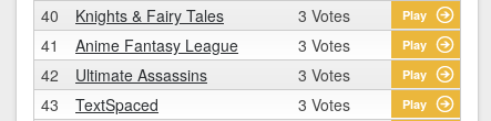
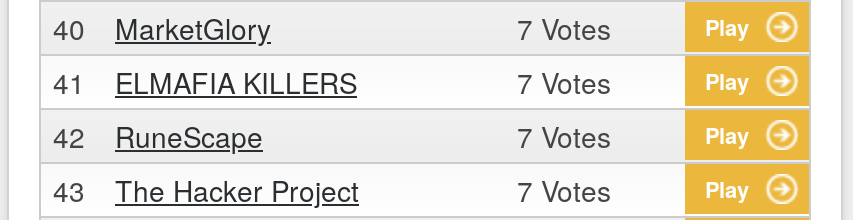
- Knights & Fairy Tales
- 3 Votes
+ MarketGlory
+ 7 Votes

- Anime Fantasy League
- 3 Votes
+ ELMAFIA KILLERS
+ 7 Votes

- Ultimate Assassins
- 3 Votes
+ RuneScape
+ 7 Votes

- TextSpaced
- 3 Votes
+ The Hacker Project
+ 7 Votes
